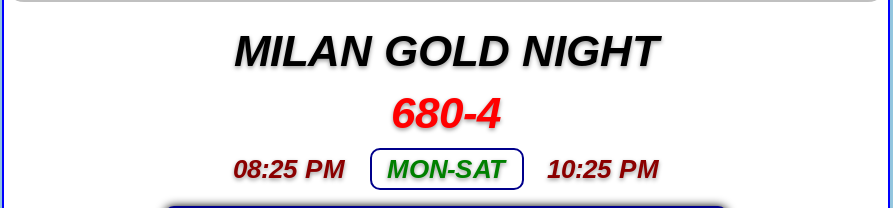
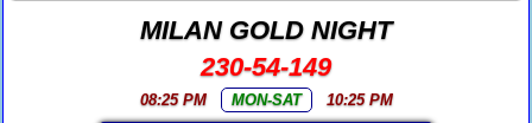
- 680-4
+ 230-54-149
